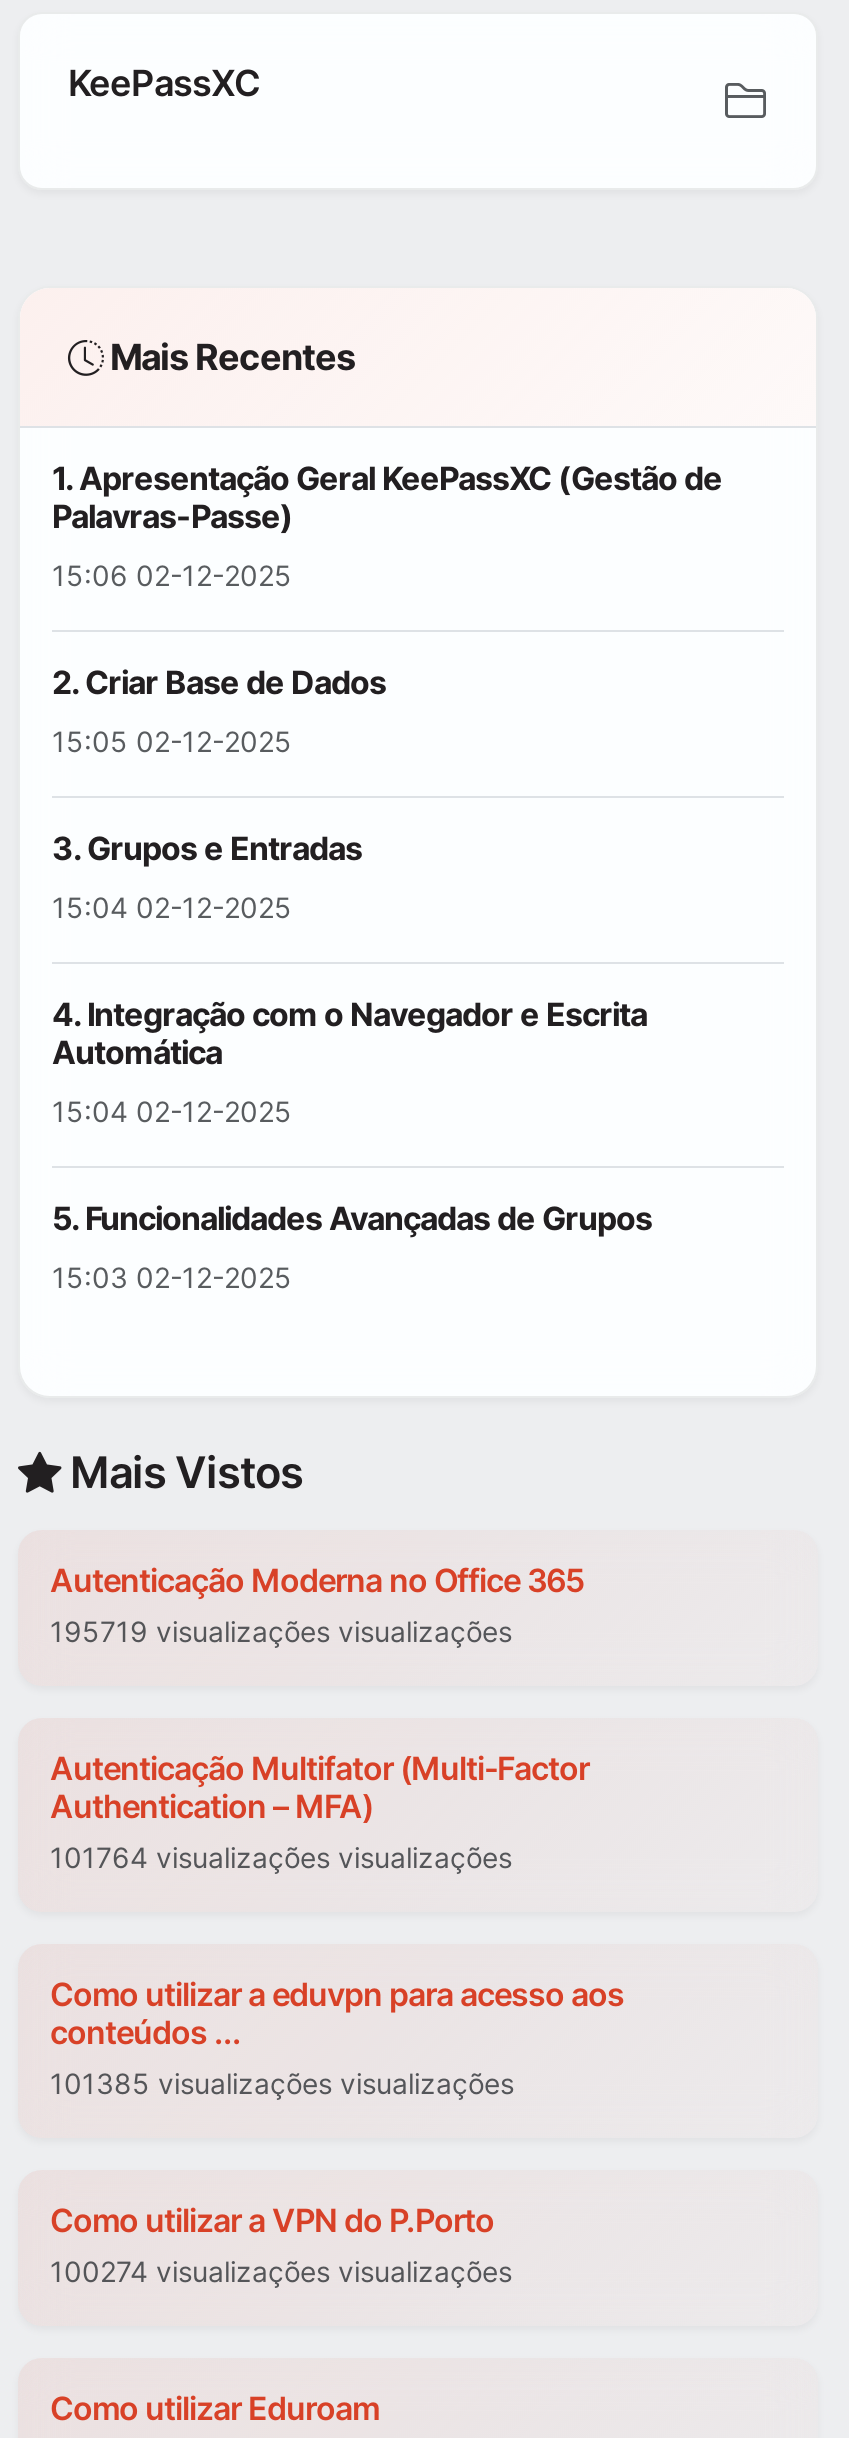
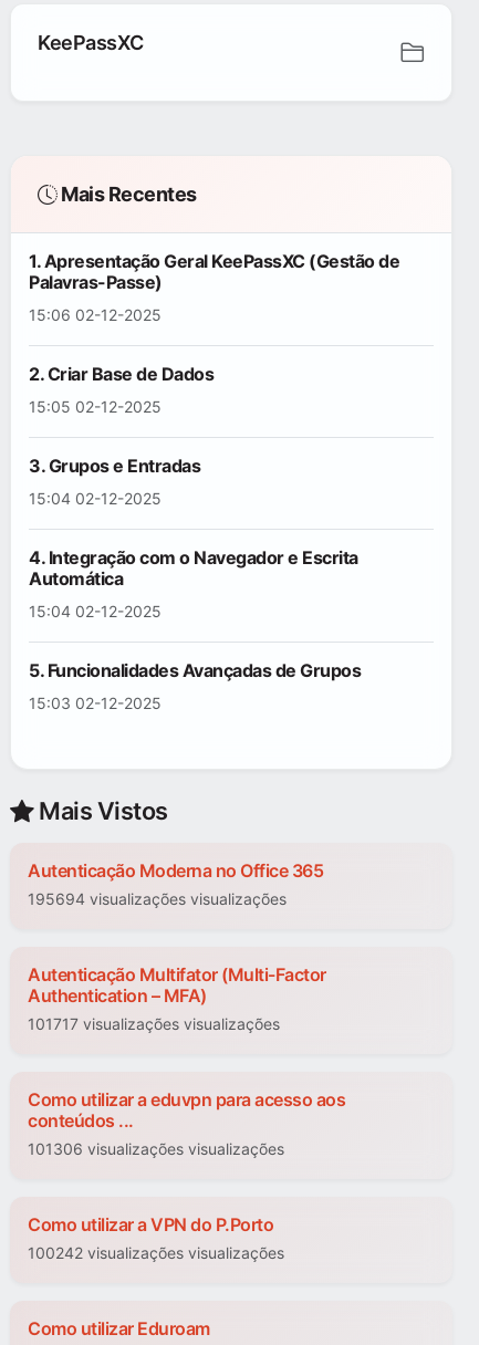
- 195719 visualizações visualizações
+ 195694 visualizações visualizações

- 101764 visualizações visualizações
+ 101717 visualizações visualizações

- 101385 visualizações visualizações
+ 101306 visualizações visualizações

- 100274 visualizações visualizações
+ 100242 visualizações visualizações
